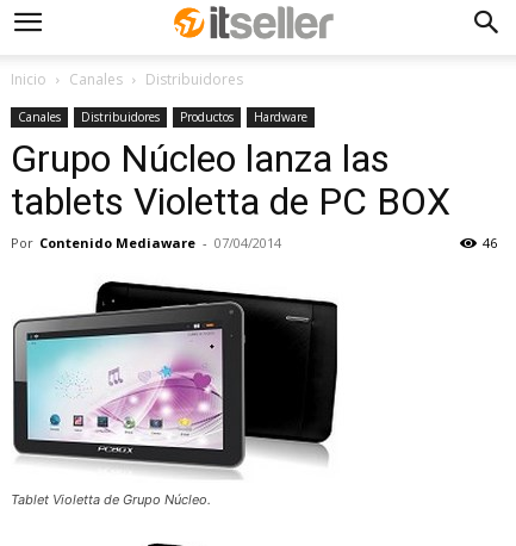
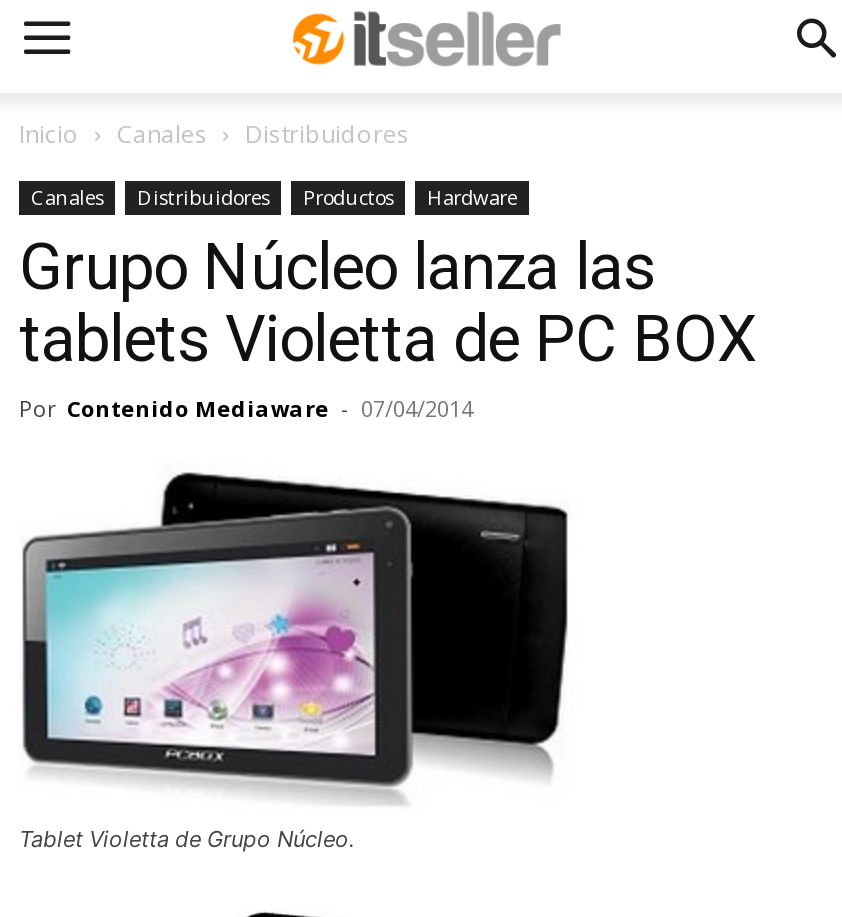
- 46
